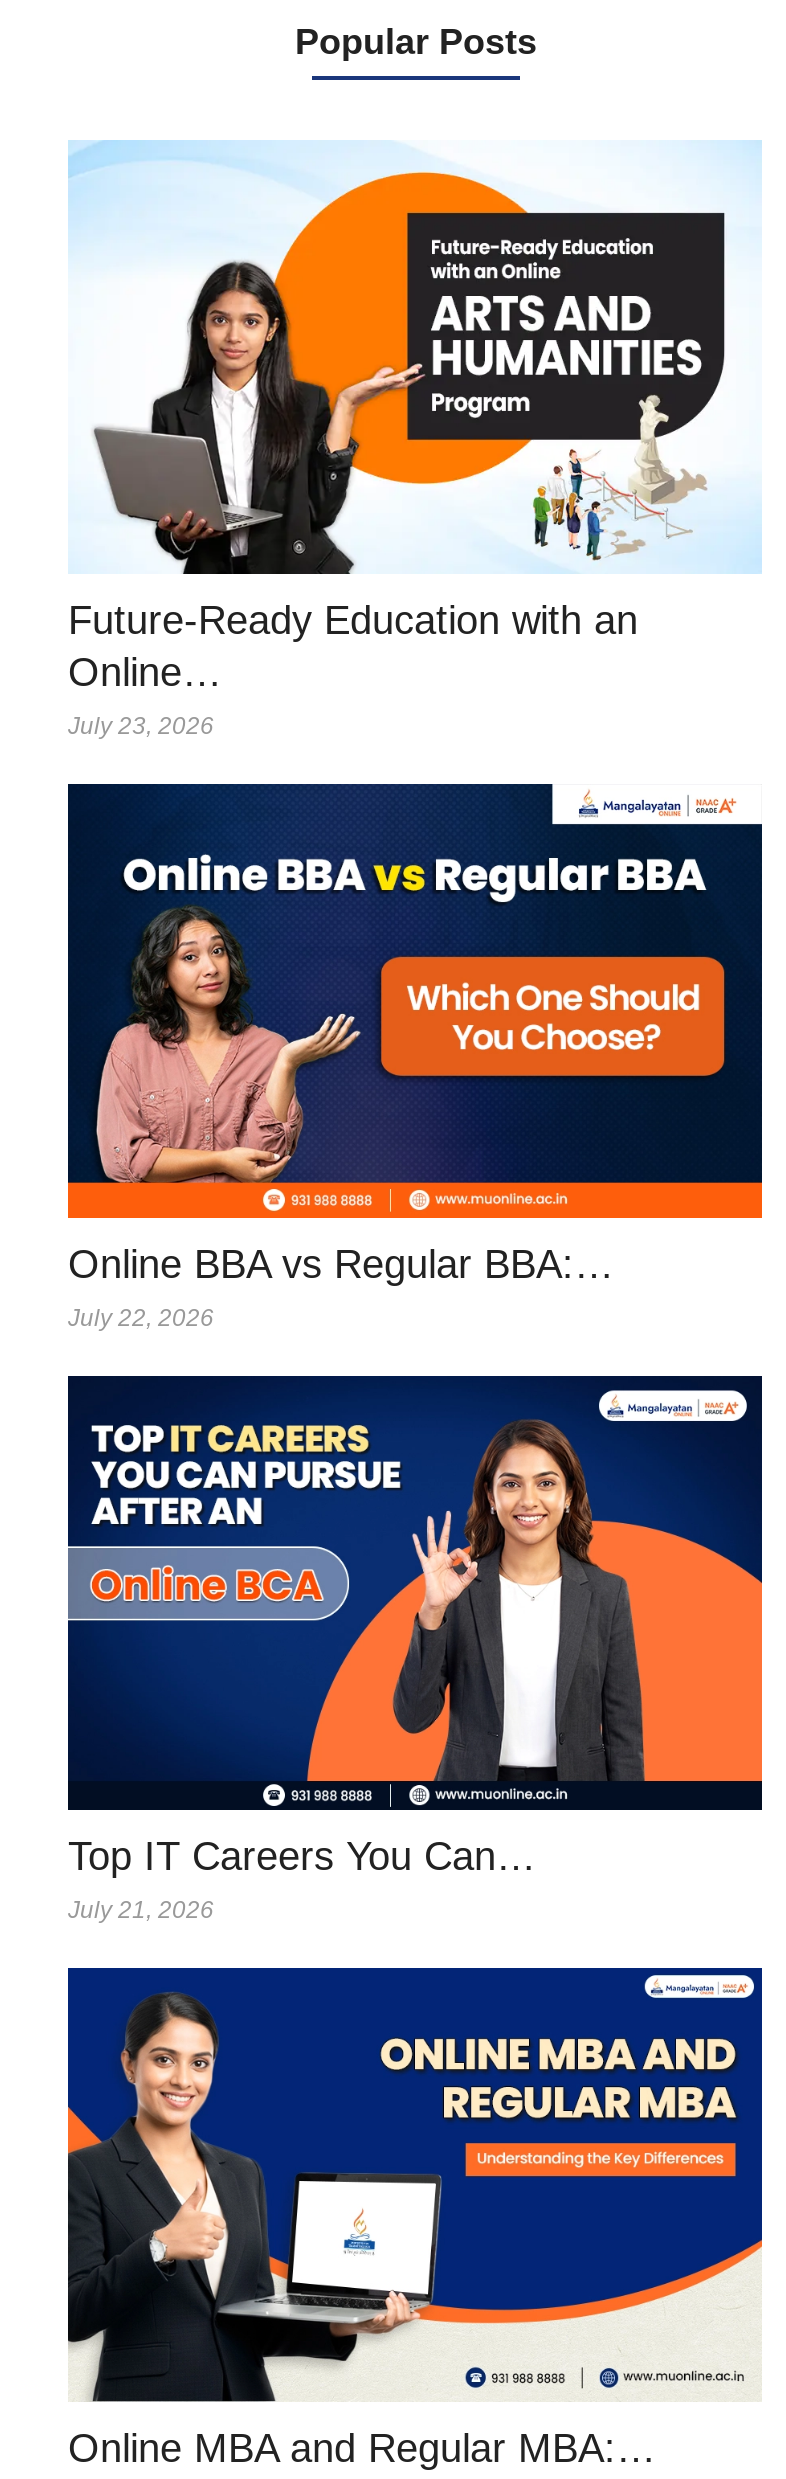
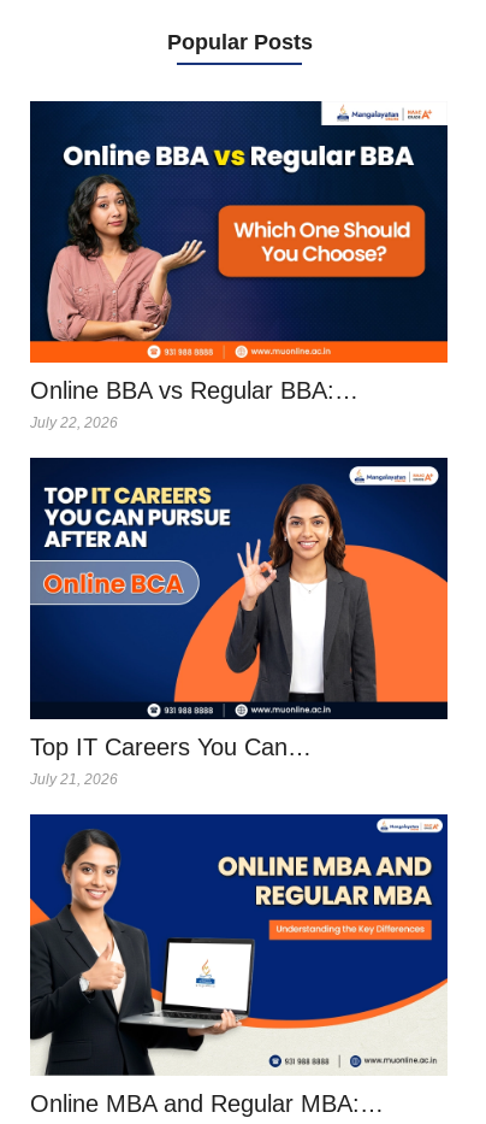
- [image]
- Future-Ready Education with an
- Online…
- July 23, 2026
